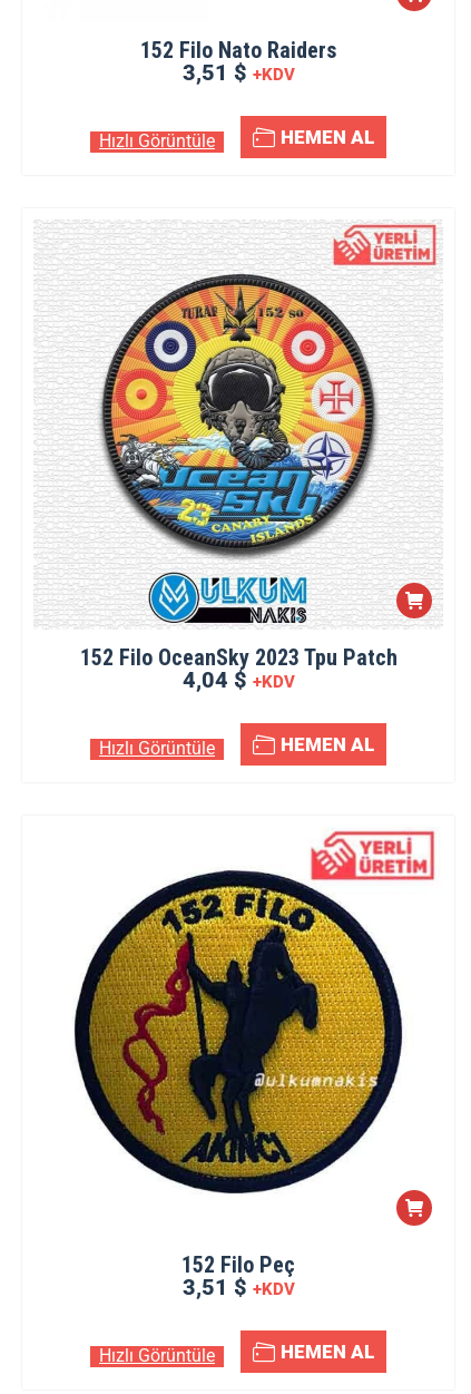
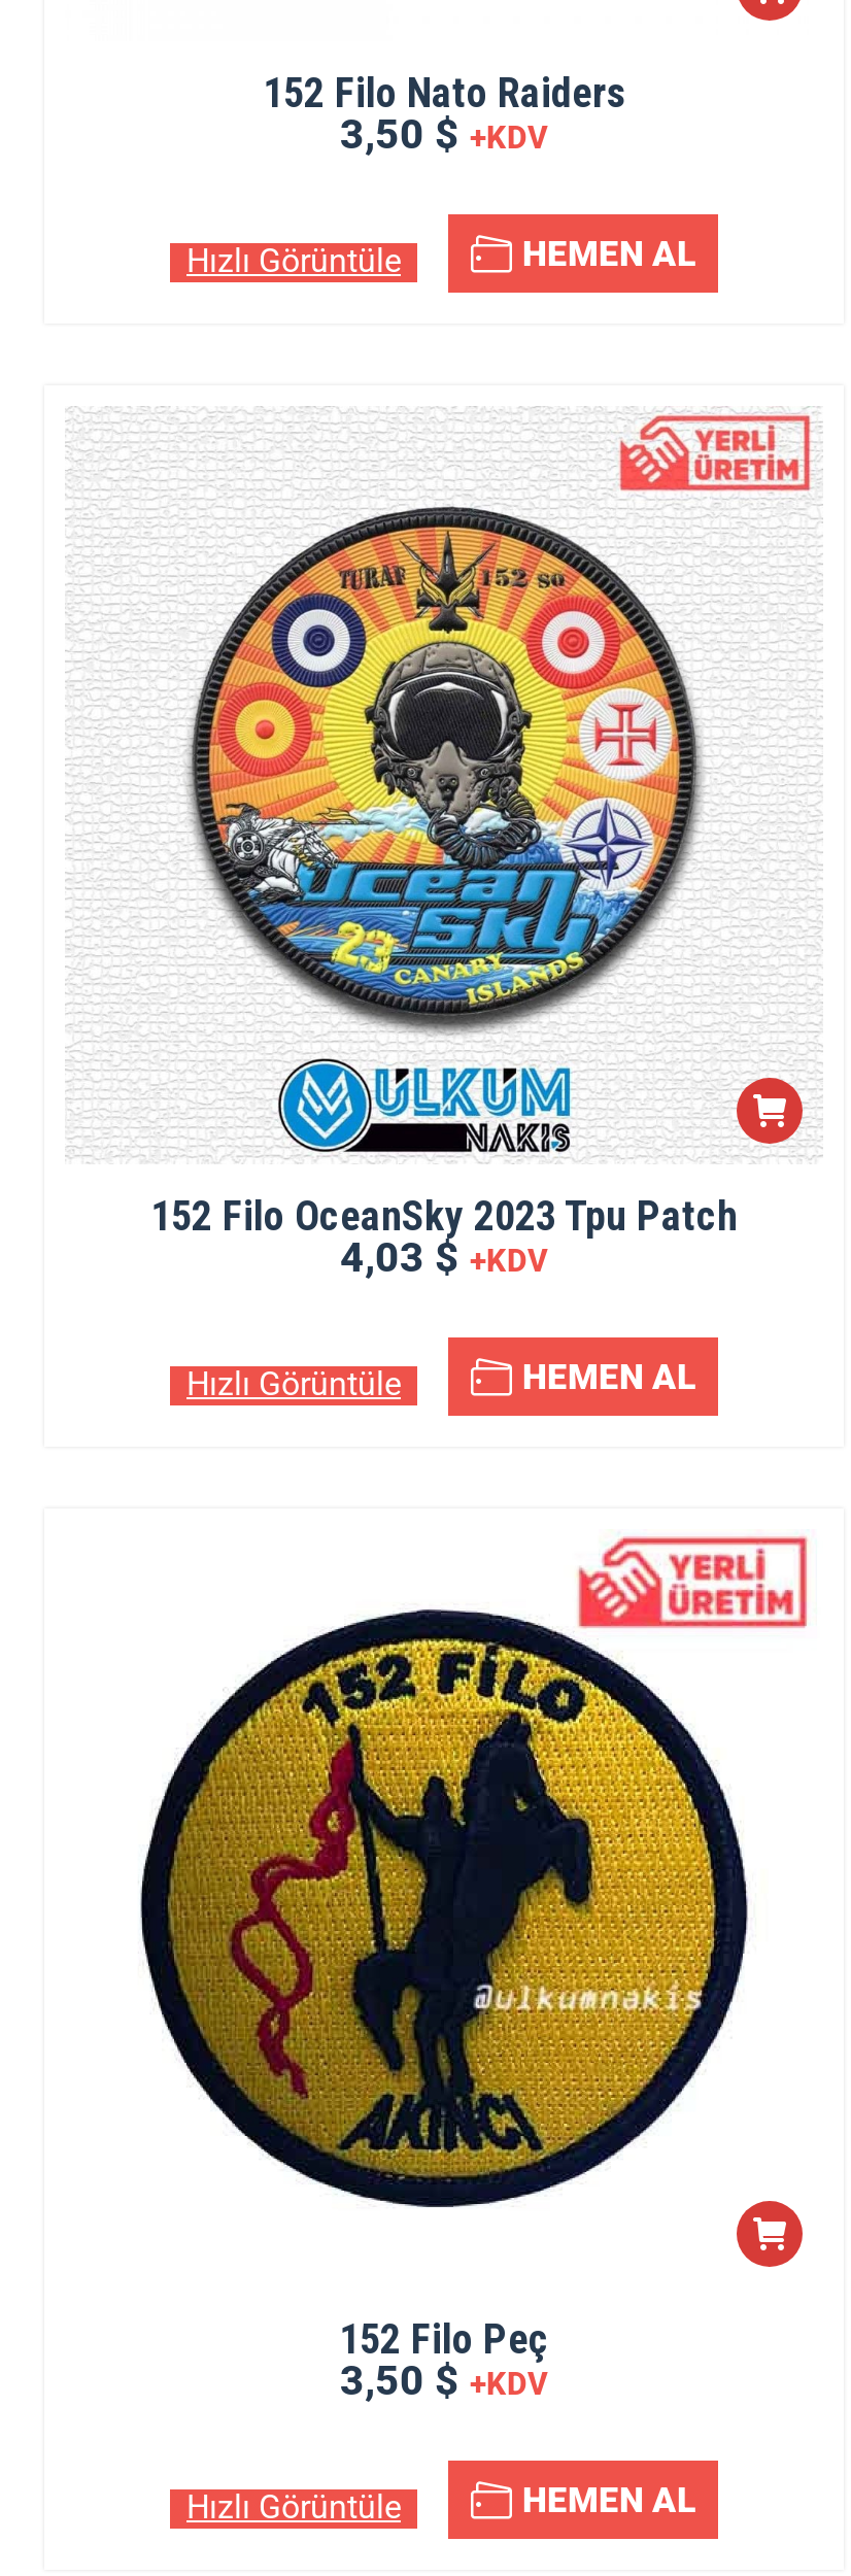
- 3,51 $+KDV
+ 3,50 $+KDV

- 4,04 $+KDV
+ 4,03 $+KDV

- 3,51 $+KDV
+ 3,50 $+KDV
